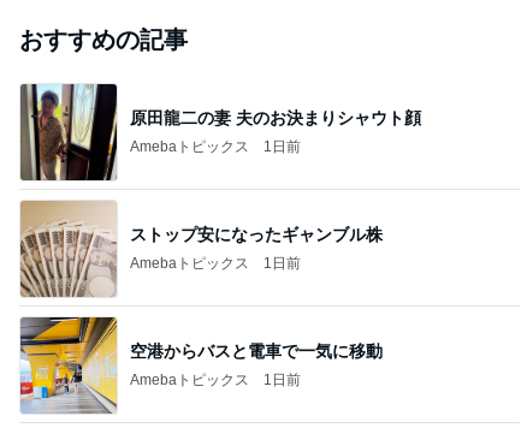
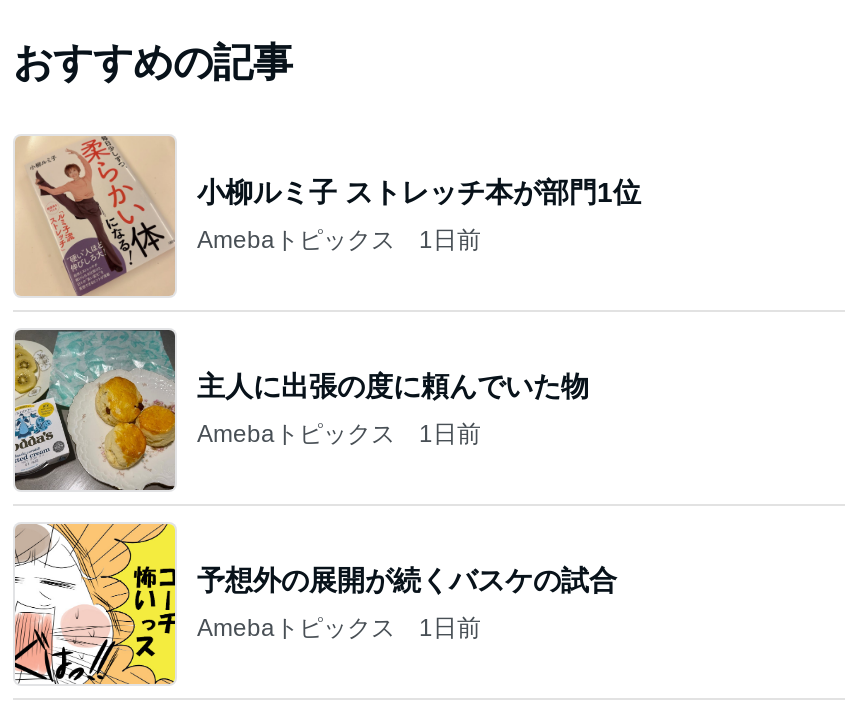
- [image]
- 原田龍二の妻 夫のお決まりシャウト顔
+ [image]
+ 小柳ルミ子 ストレッチ本が部門1位

- [image]
- ストップ安になったギャンブル株
+ [image]
+ 主人に出張の度に頼んでいた物

- [image]
- 空港からバスと電車で一気に移動
+ [image]
+ 予想外の展開が続くバスケの試合
